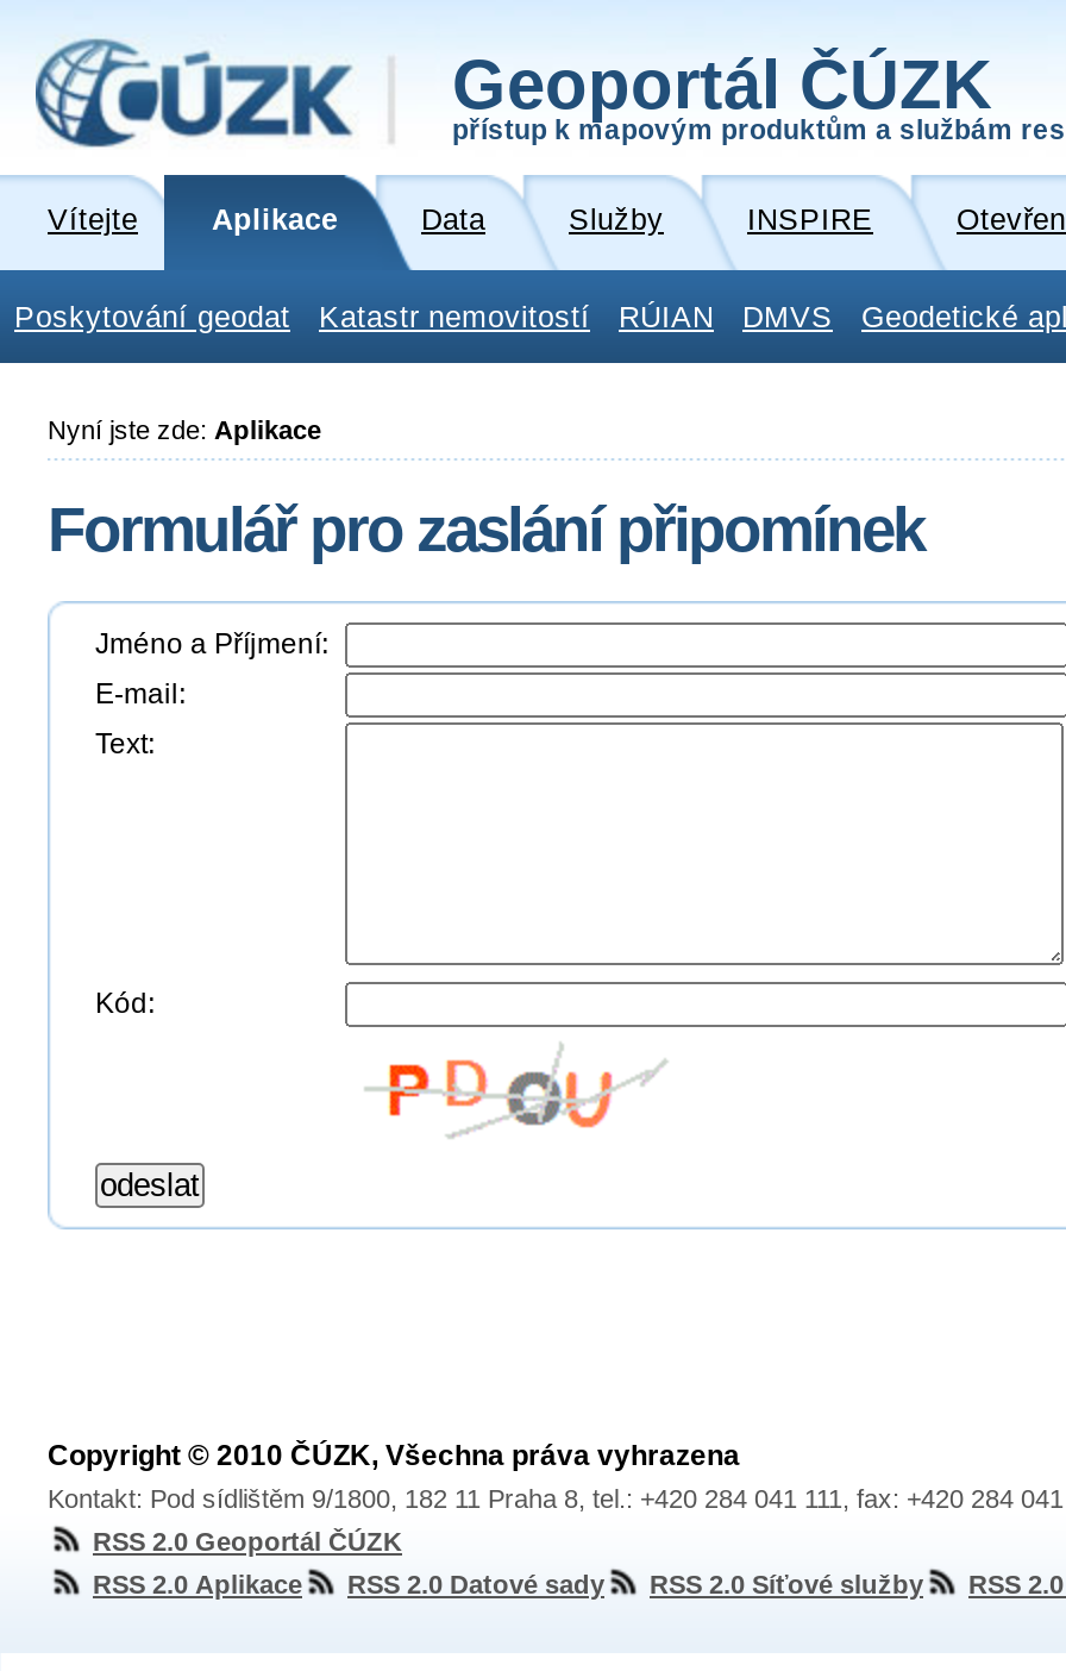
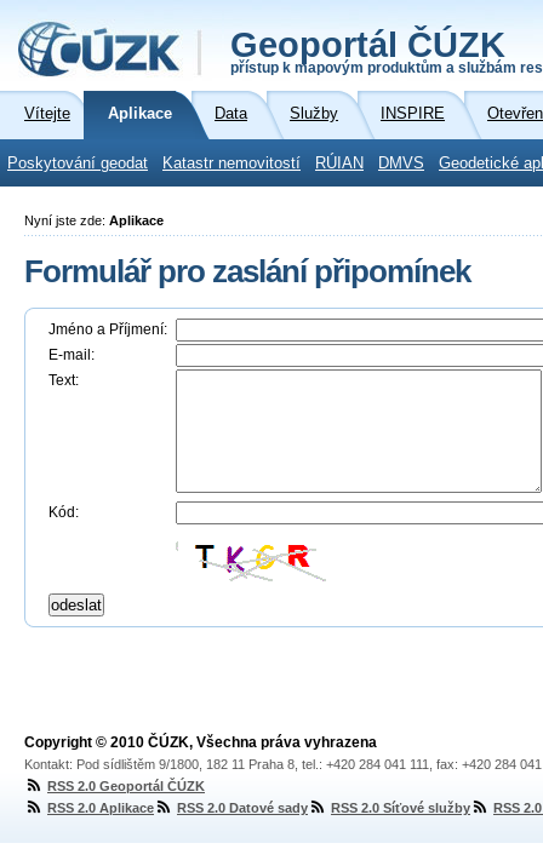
- [image]
+ [image]
